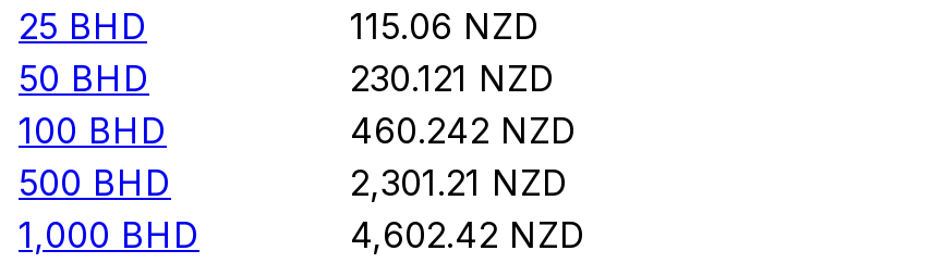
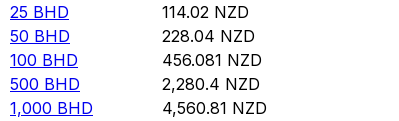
- 115.06 NZD
+ 114.02 NZD

- 230.121 NZD
+ 228.04 NZD

- 460.242 NZD
+ 456.081 NZD

- 2,301.21 NZD
+ 2,280.4 NZD

- 4,602.42 NZD
+ 4,560.81 NZD
